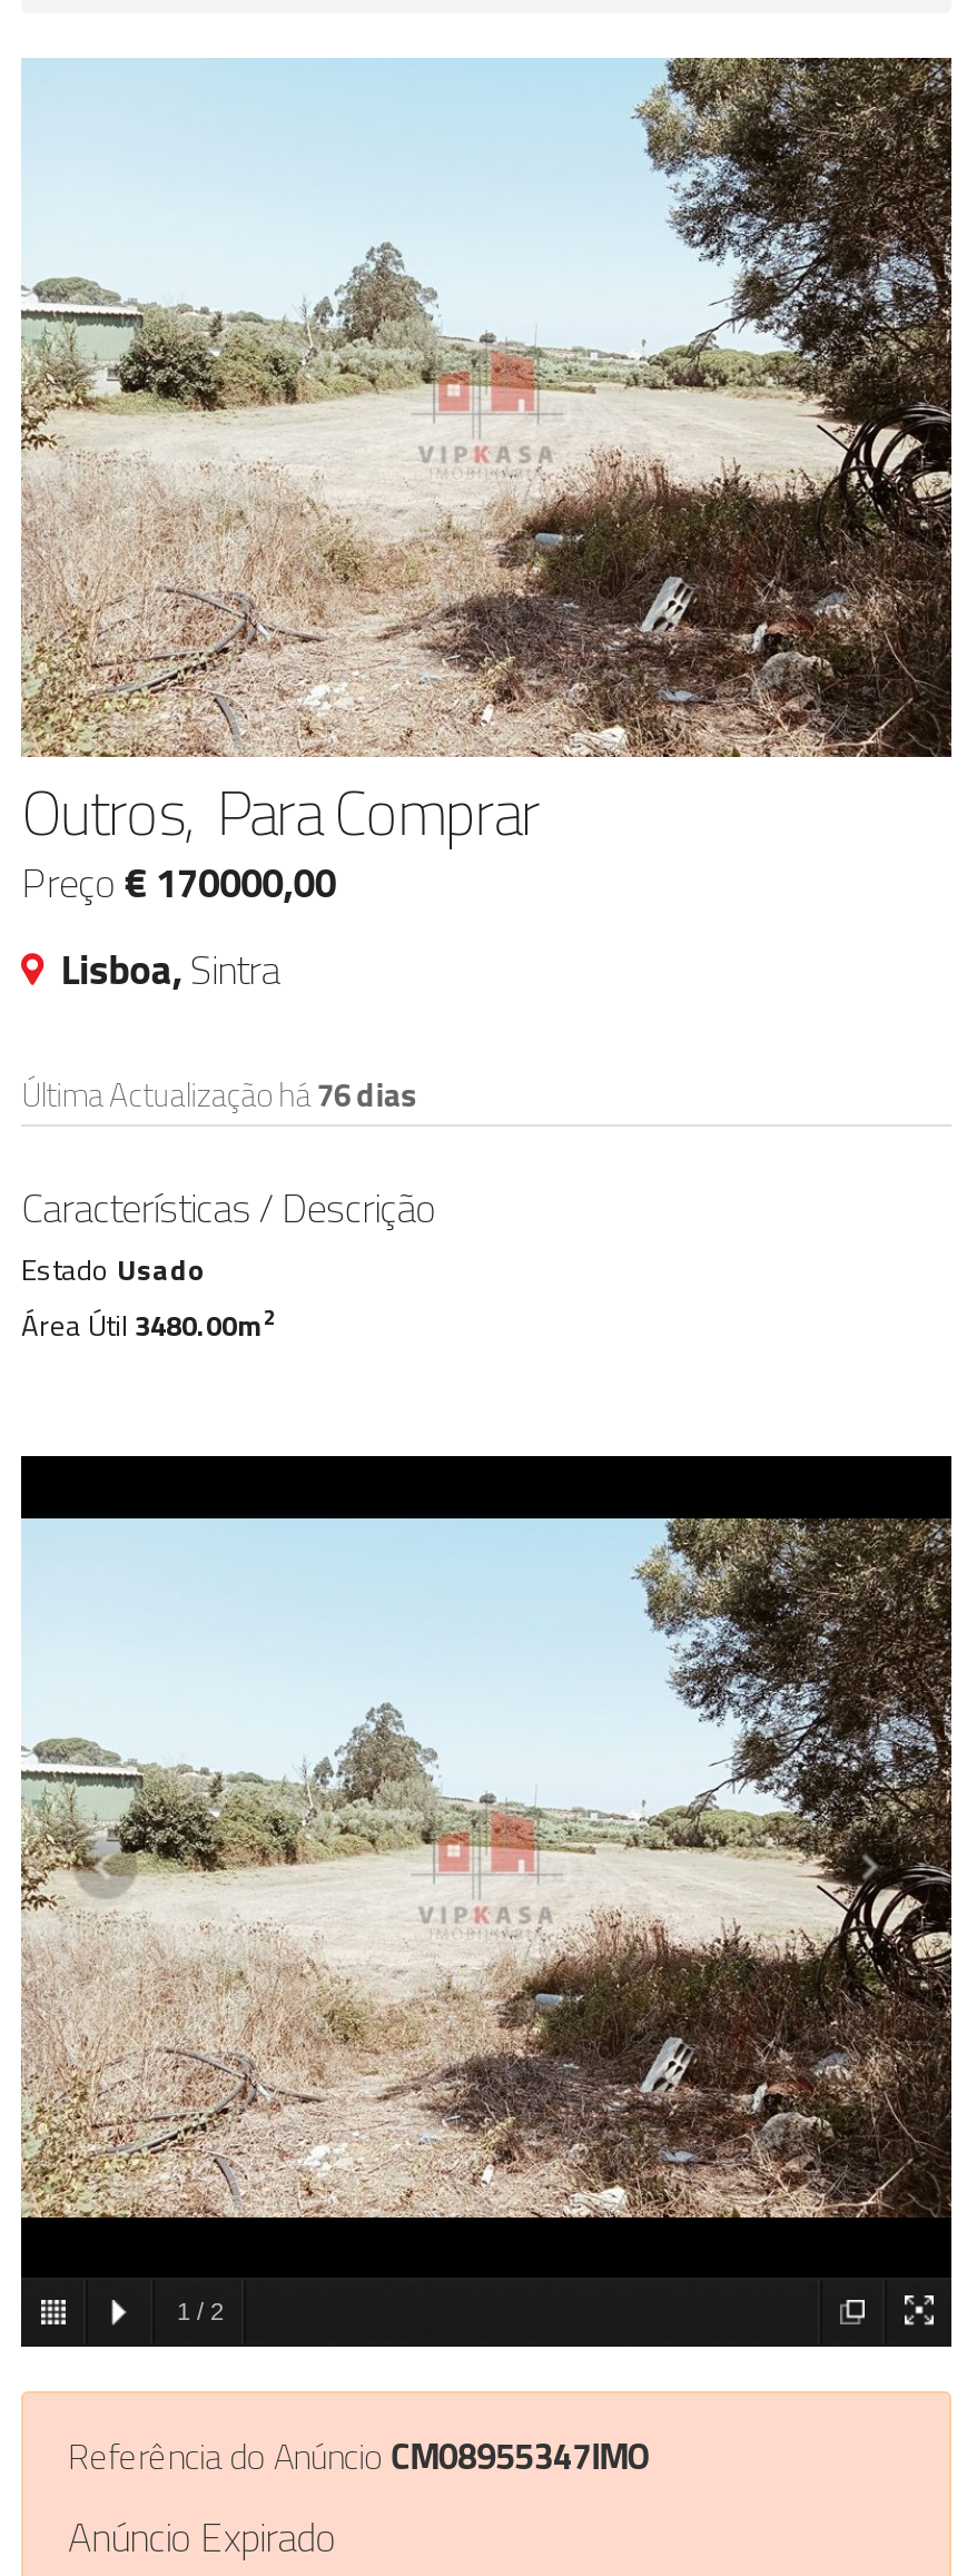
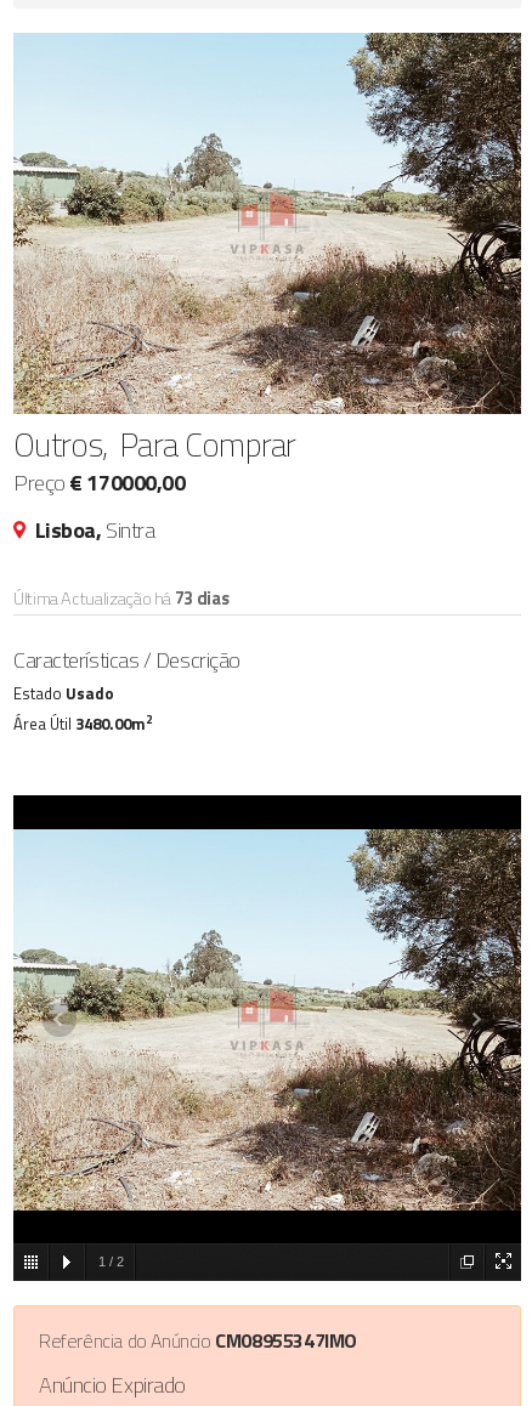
- Última Actualização há76 dias
+ Última Actualização há73 dias
